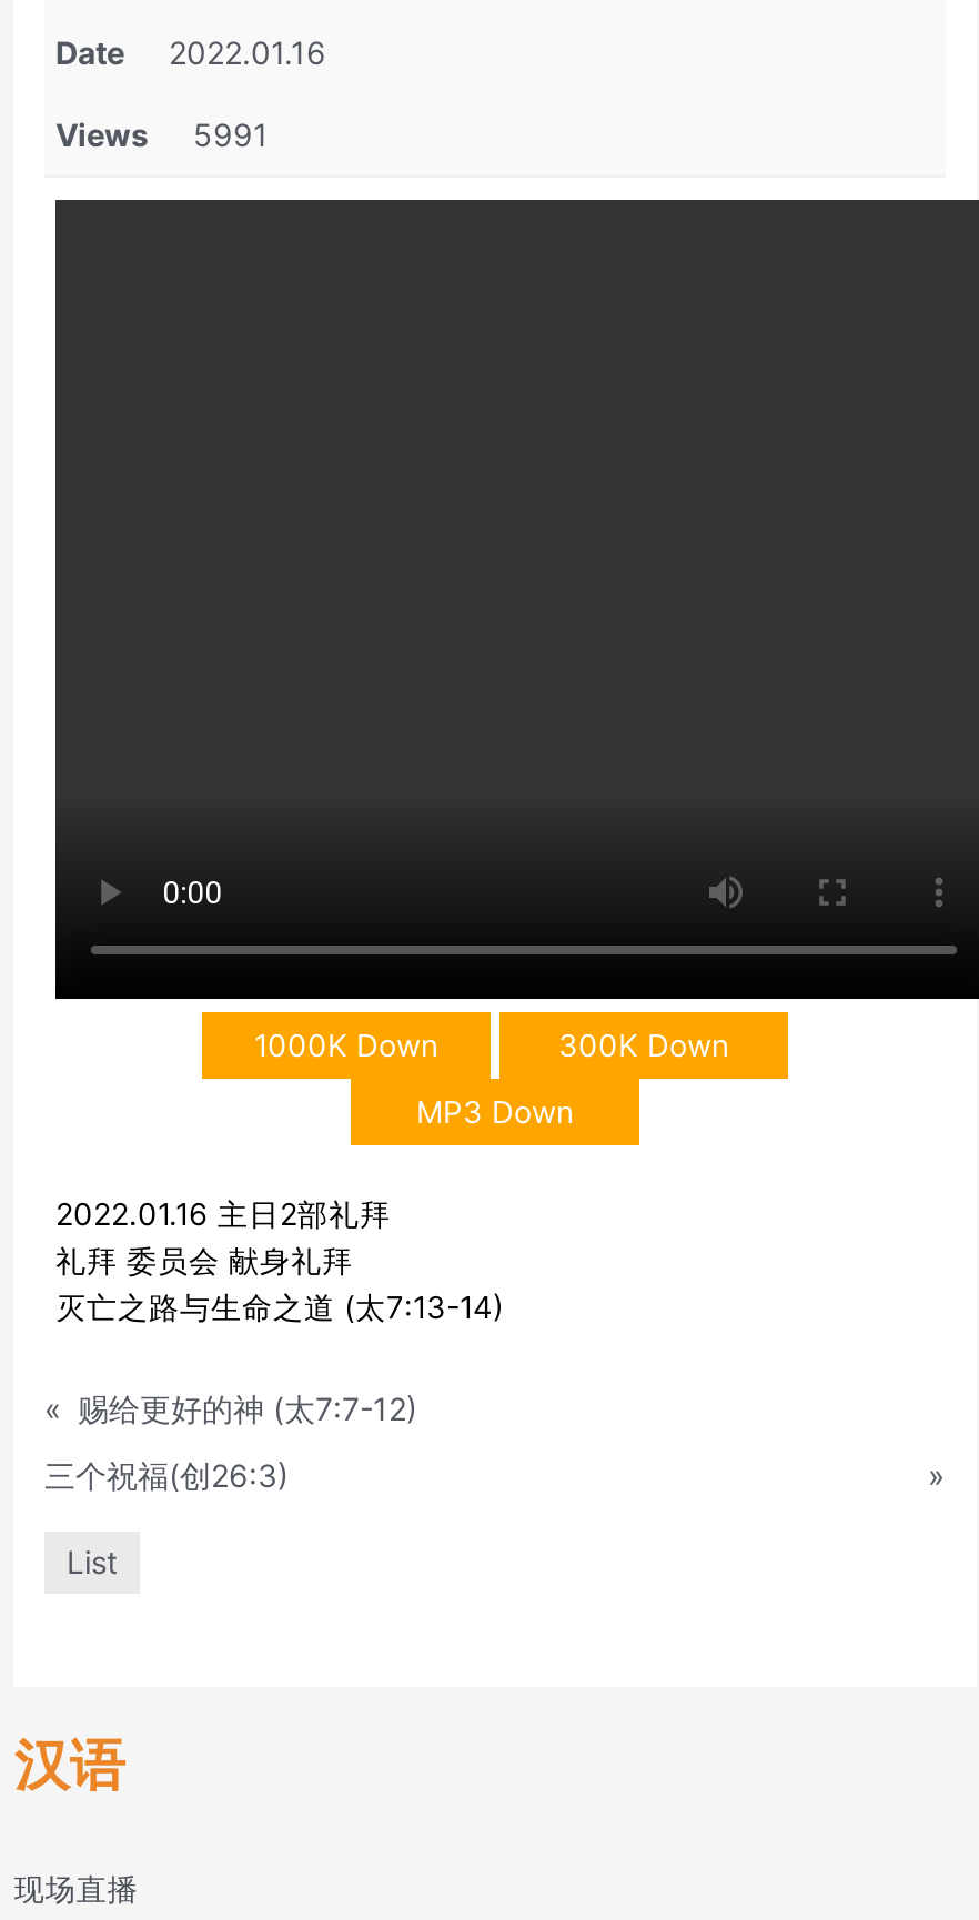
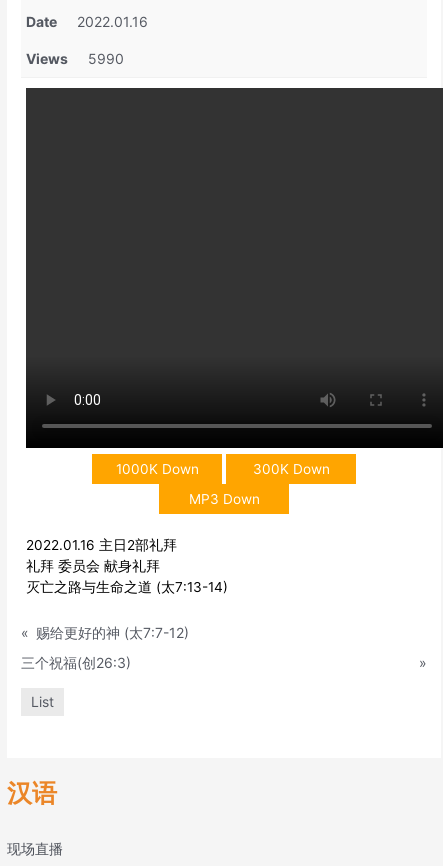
- Views 5991
+ Views 5990
